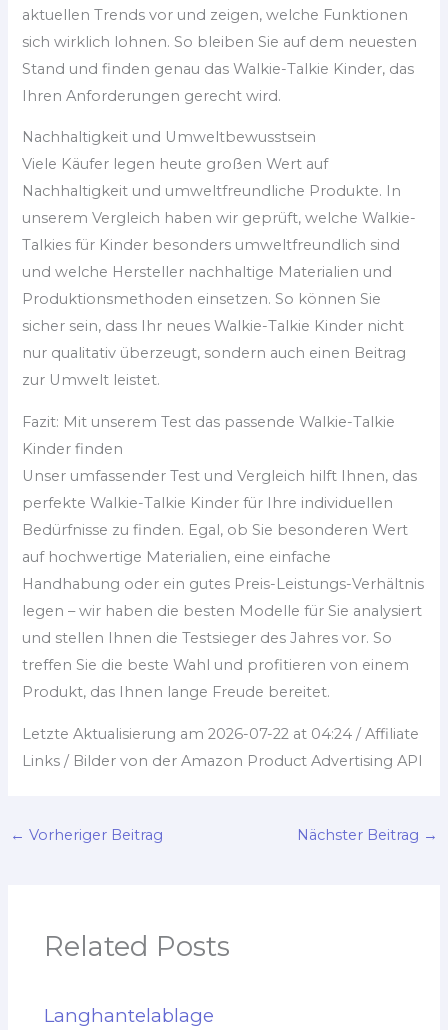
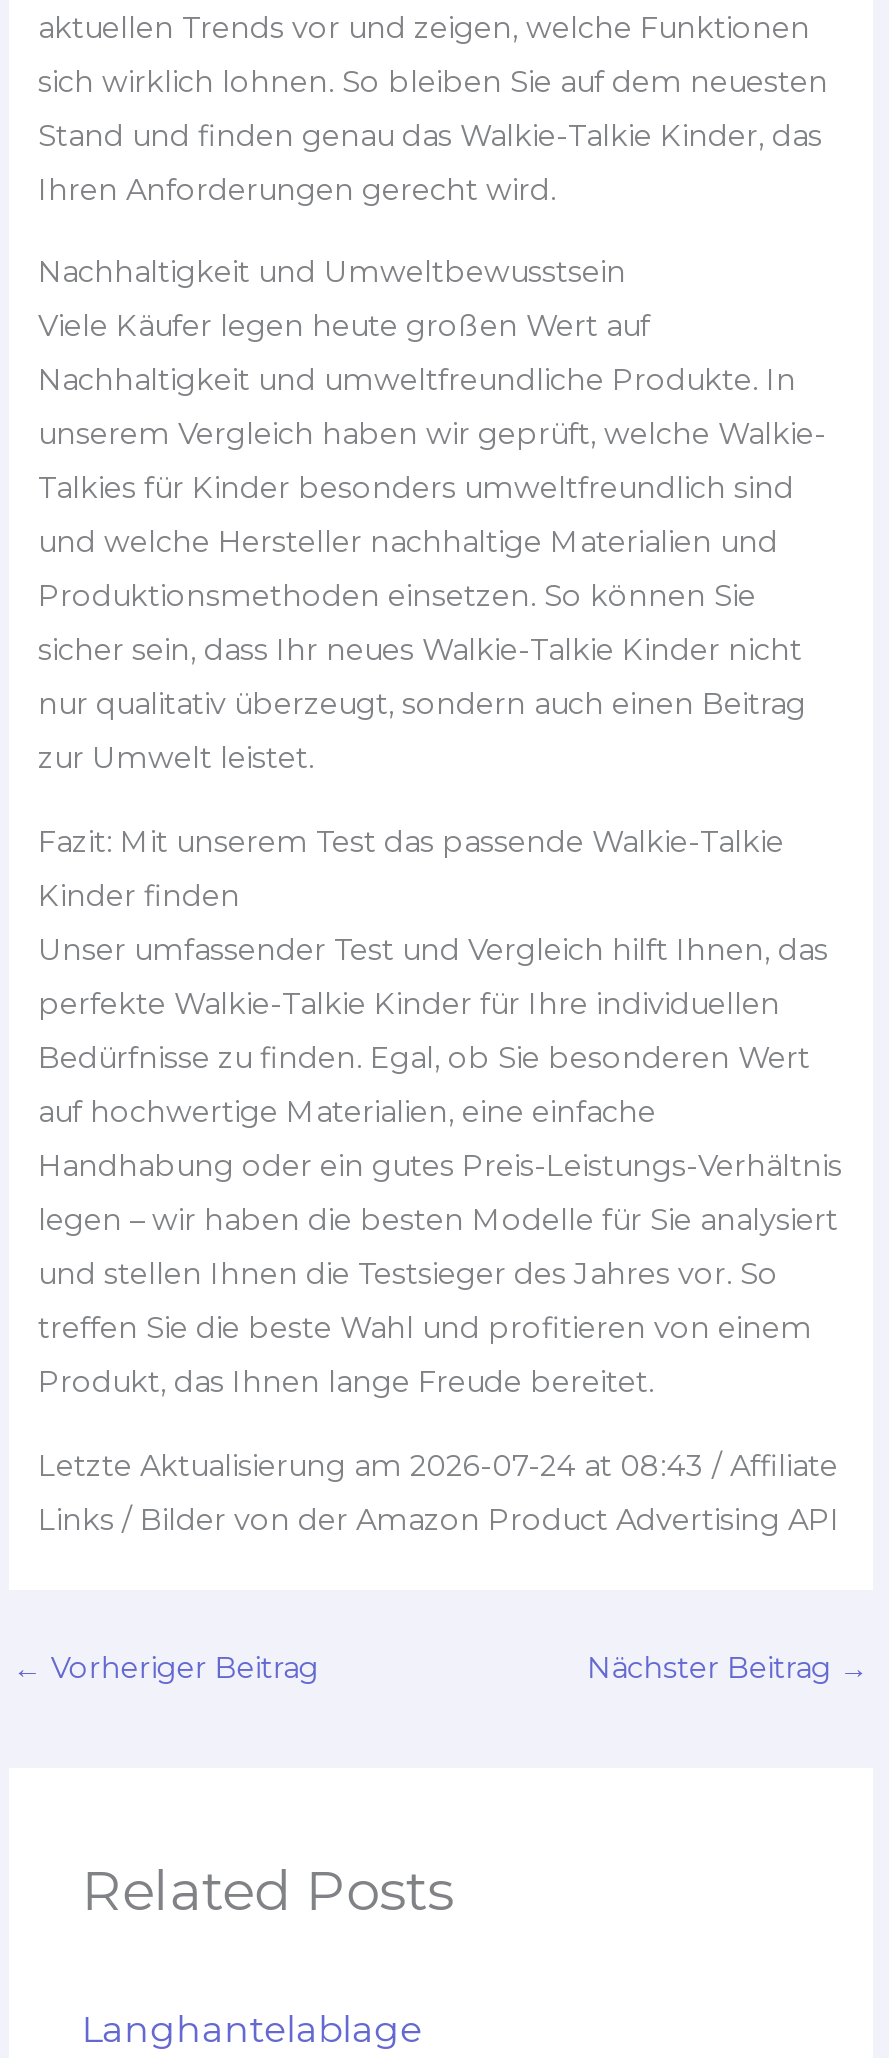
- Letzte Aktualisierung am 2026-07-22 at 04:24 / Affiliate
+ Letzte Aktualisierung am 2026-07-24 at 08:43 / Affiliate
